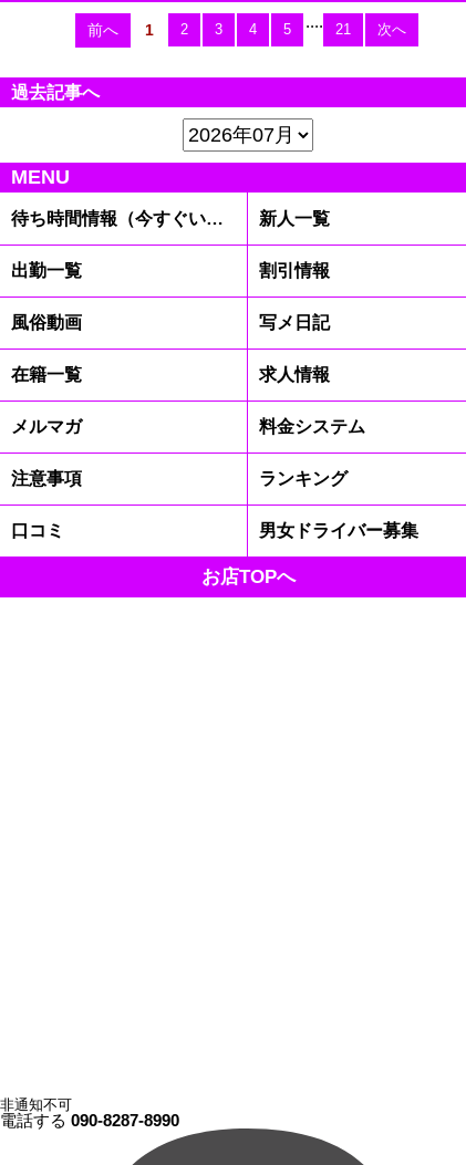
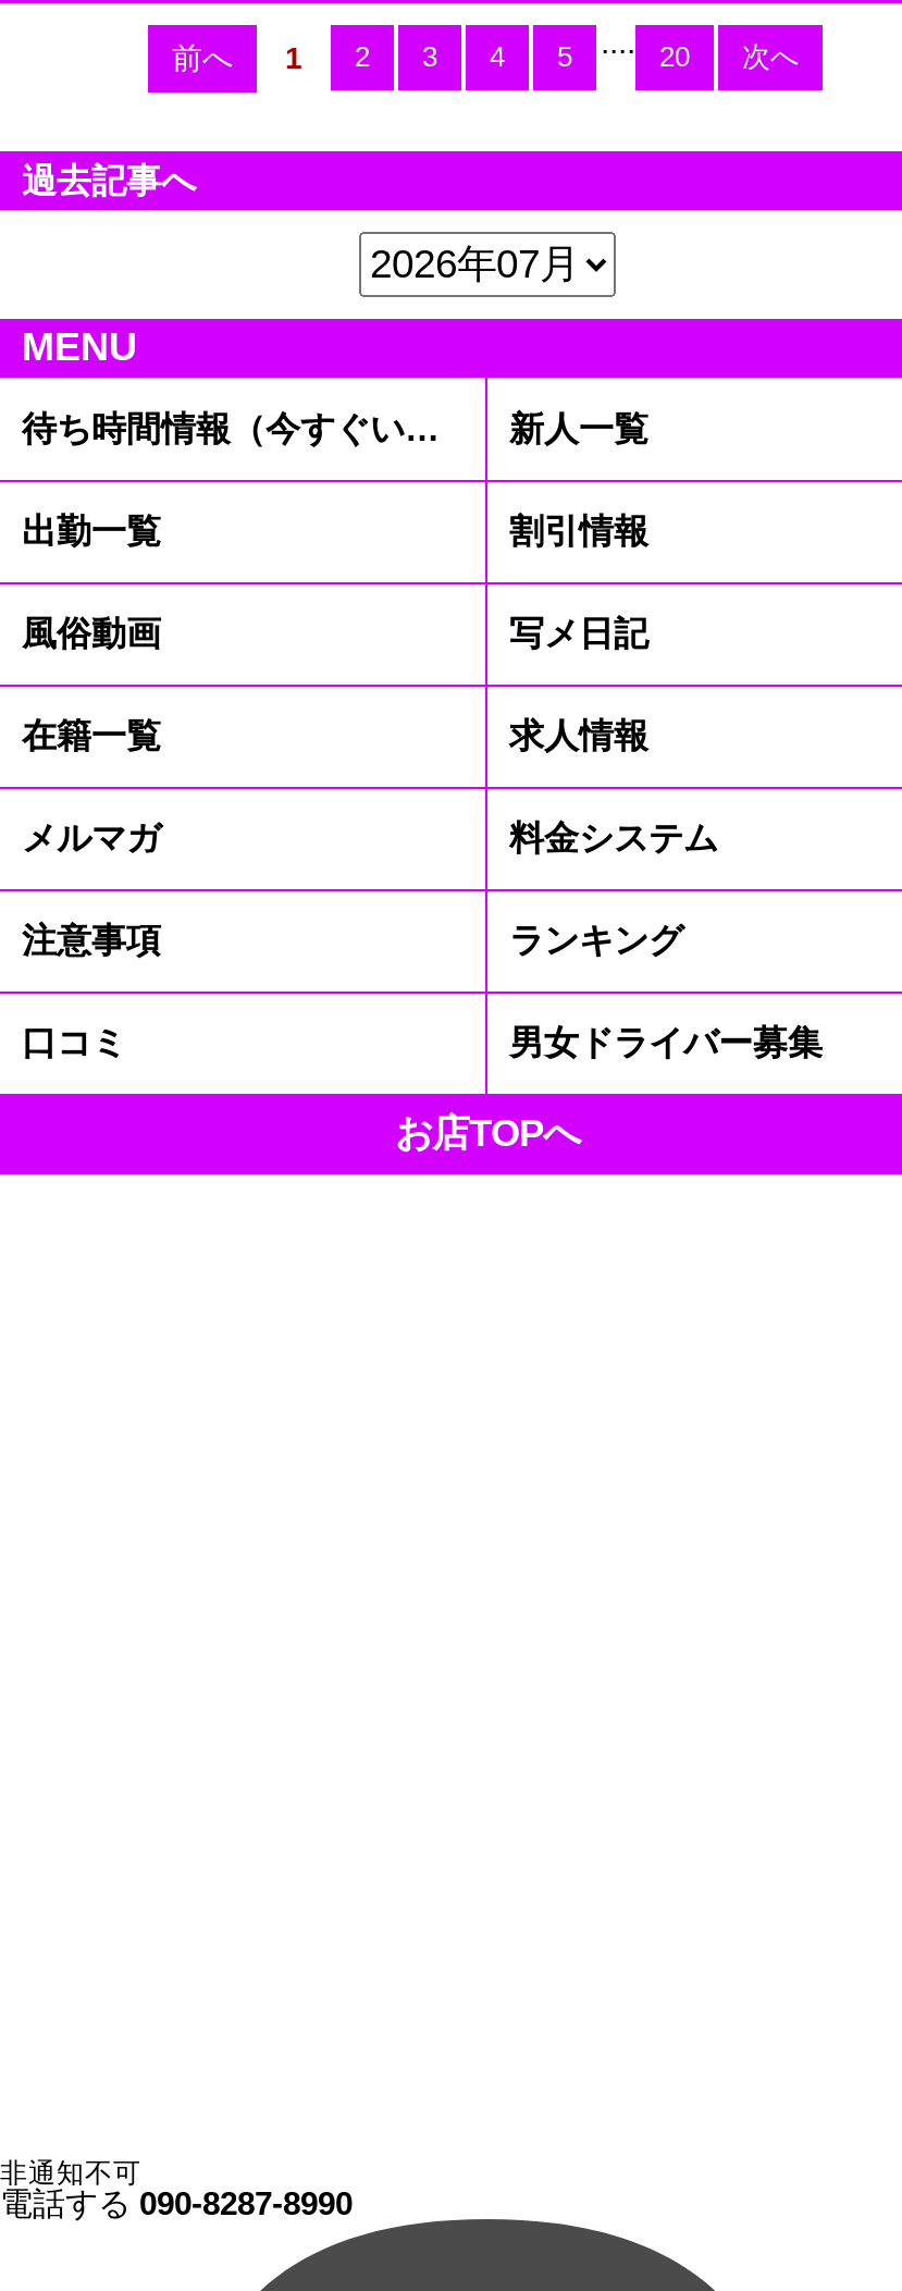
- 21
+ 20
